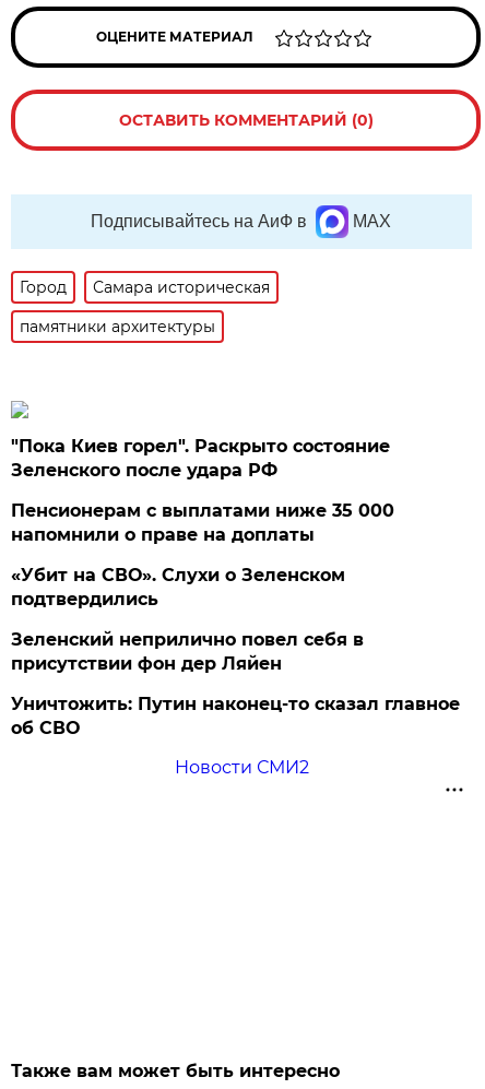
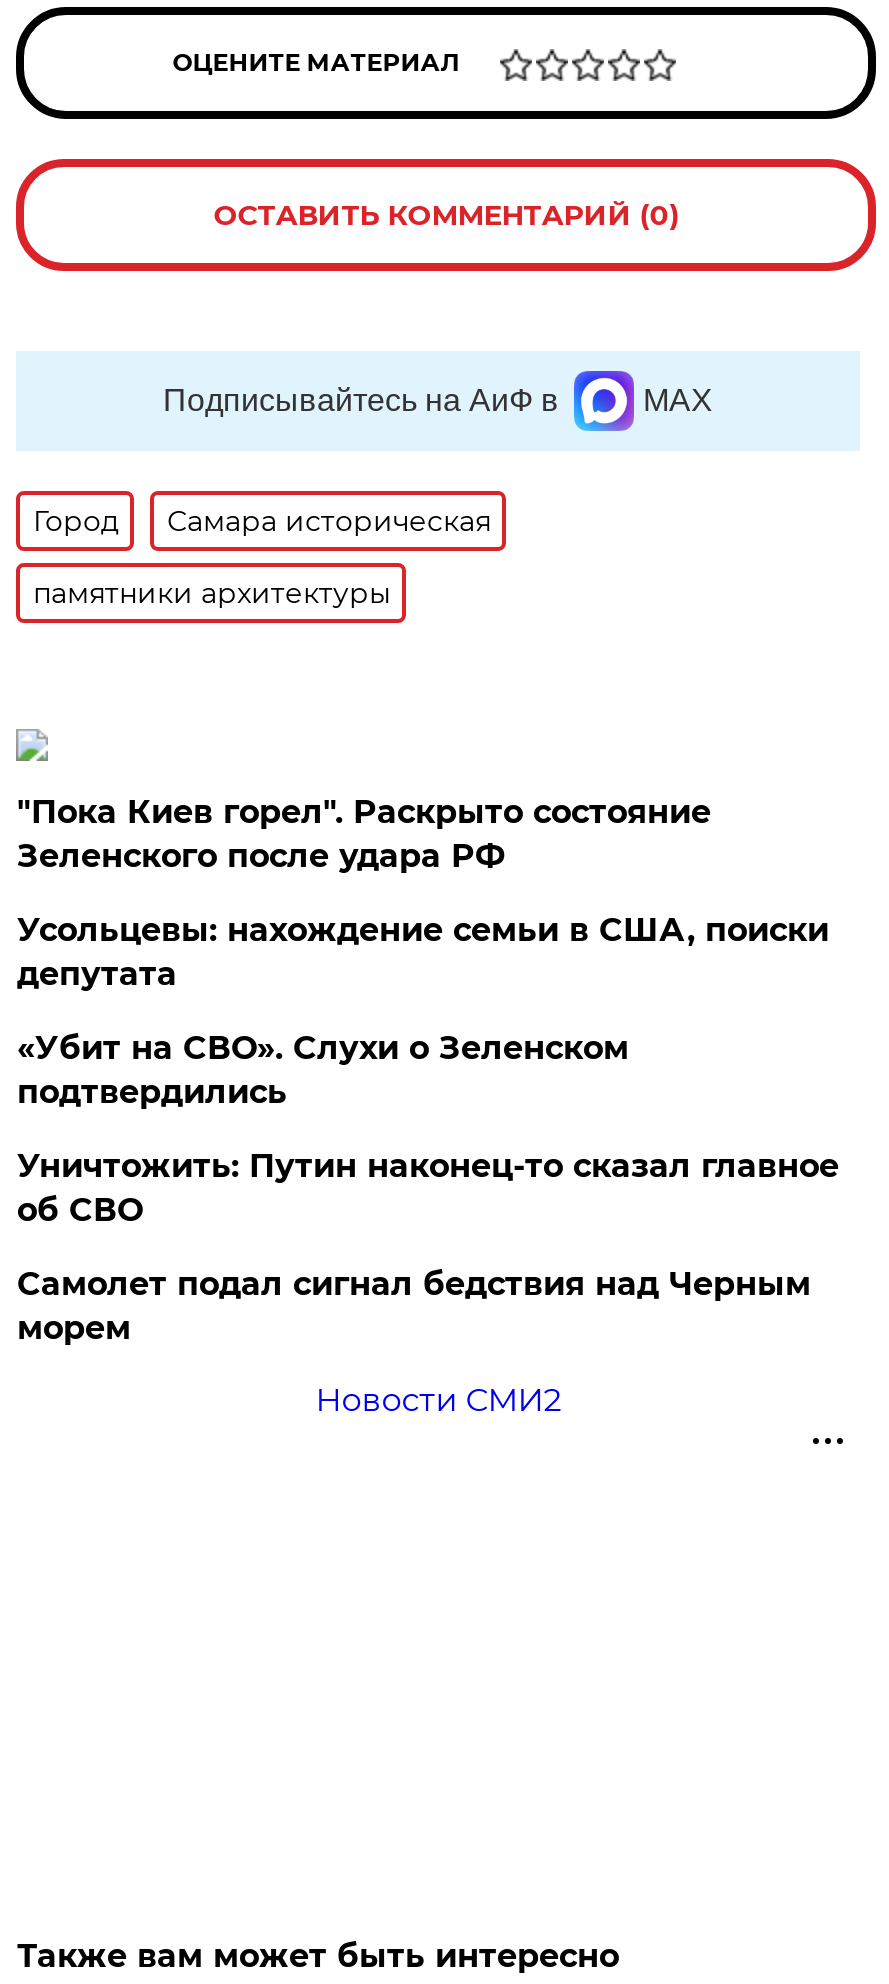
- Пенсионерам с выплатами ниже 35 000
- напомнили о праве на доплаты
+ Усольцевы: нахождение семьи в США, поиски
+ депутата

- Зеленский неприлично повел cебя в
- присутствии фон дер Ляйен

moved up: Уничтожить: Путин наконец-то сказал главное | об СВО

+ Самолет подал сигнал бедствия над Черным
+ морем
